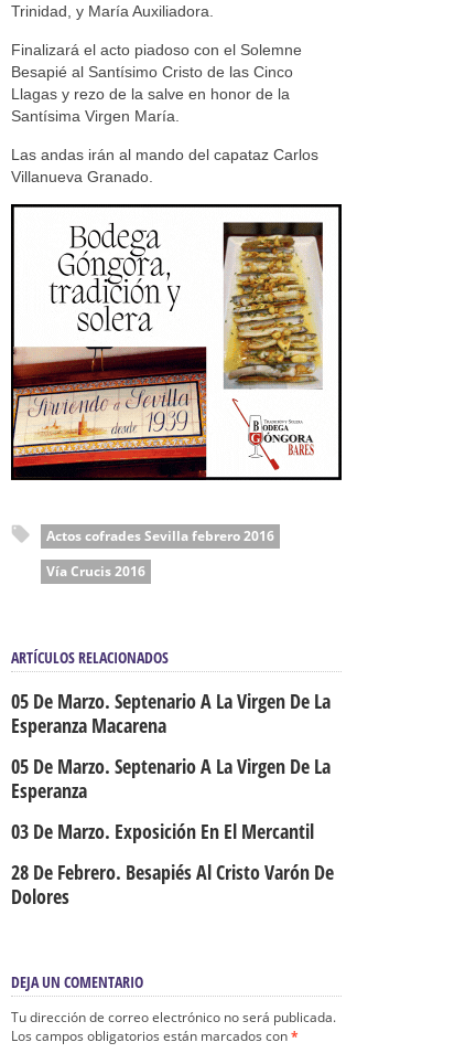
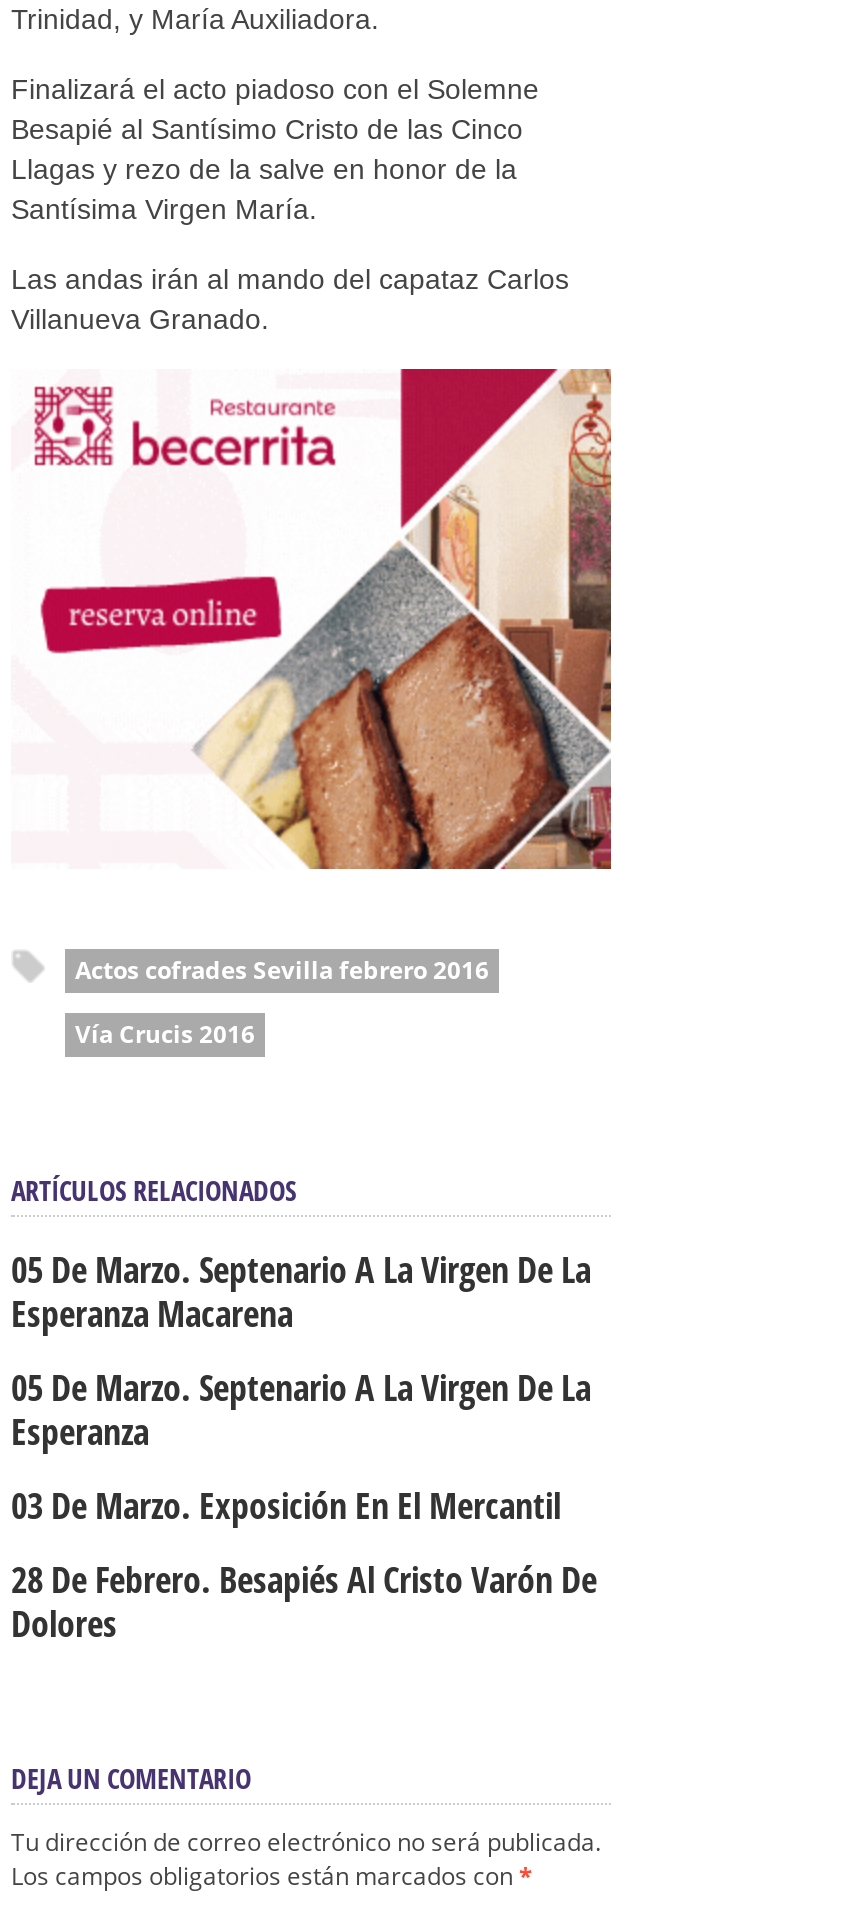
- [image]
+ [image]
